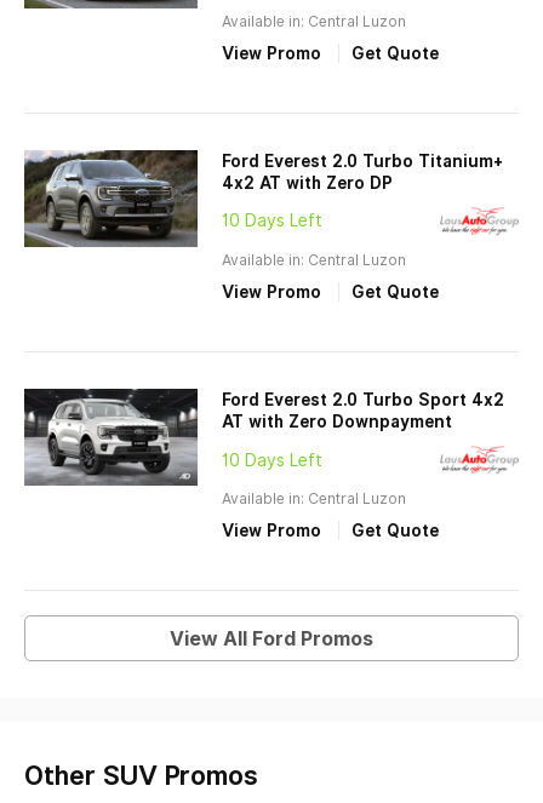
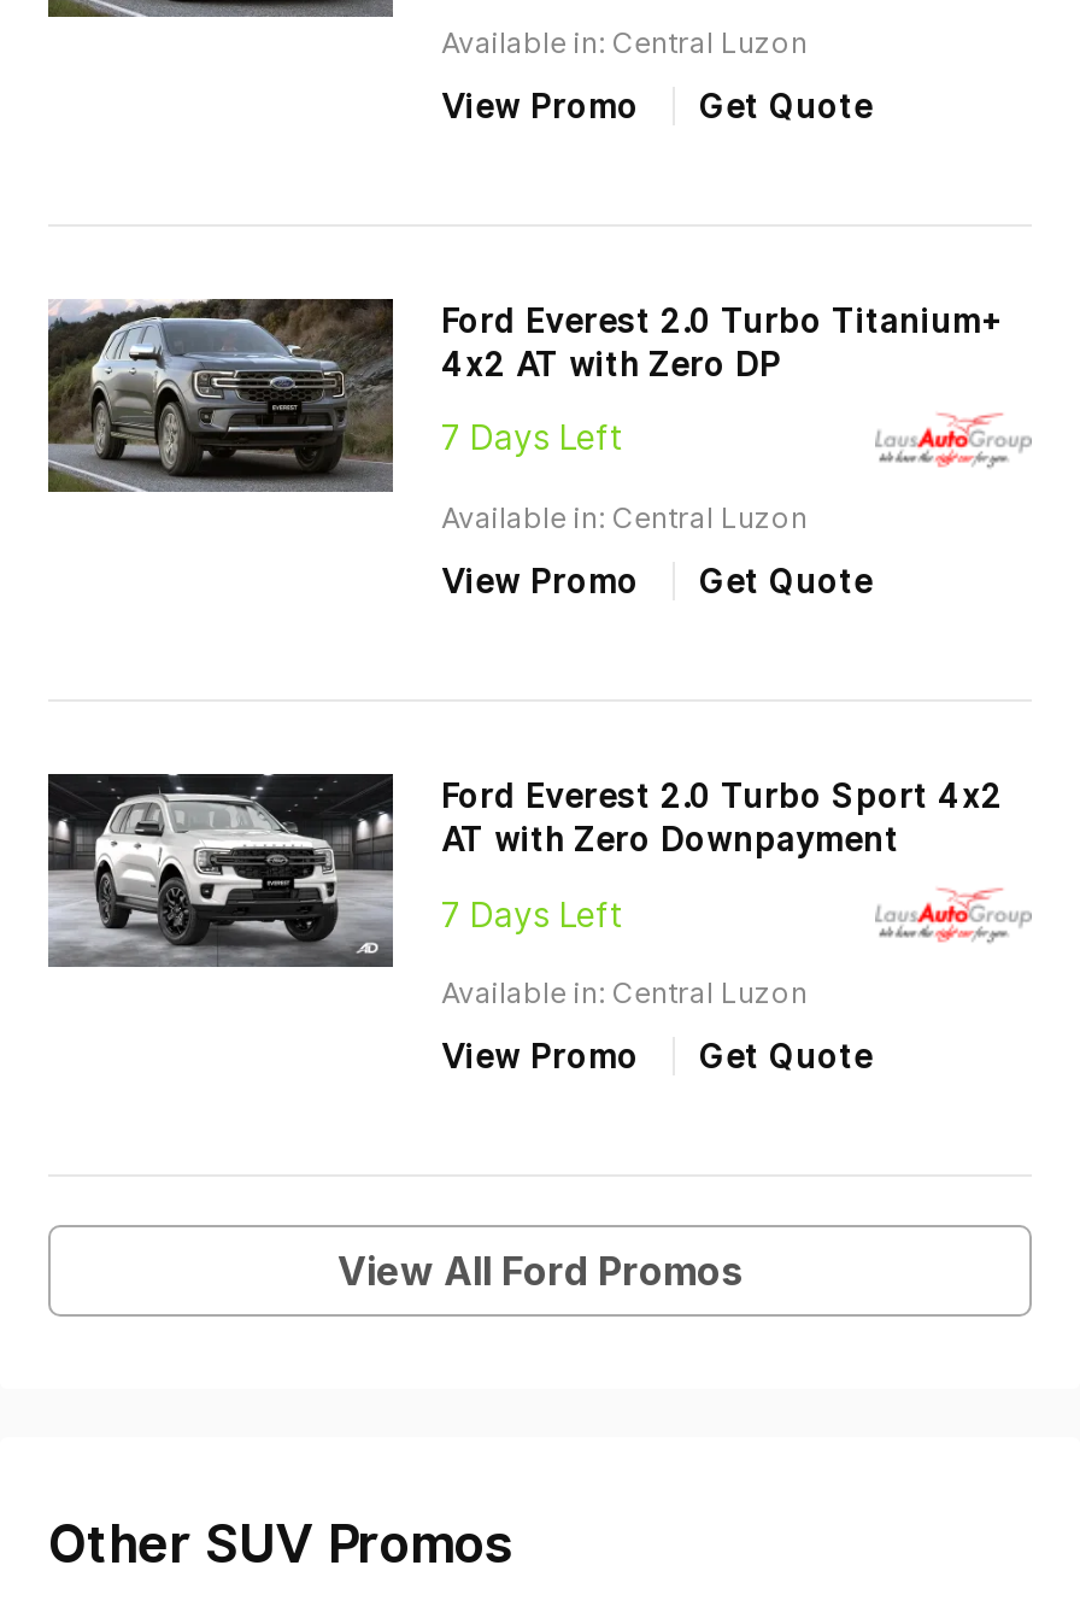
- 10 Days Left
+ 7 Days Left

- 10 Days Left
+ 7 Days Left
